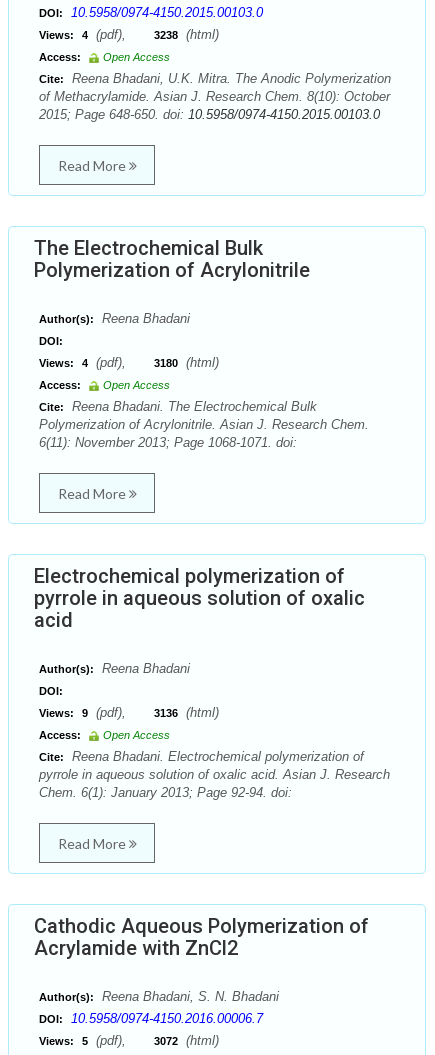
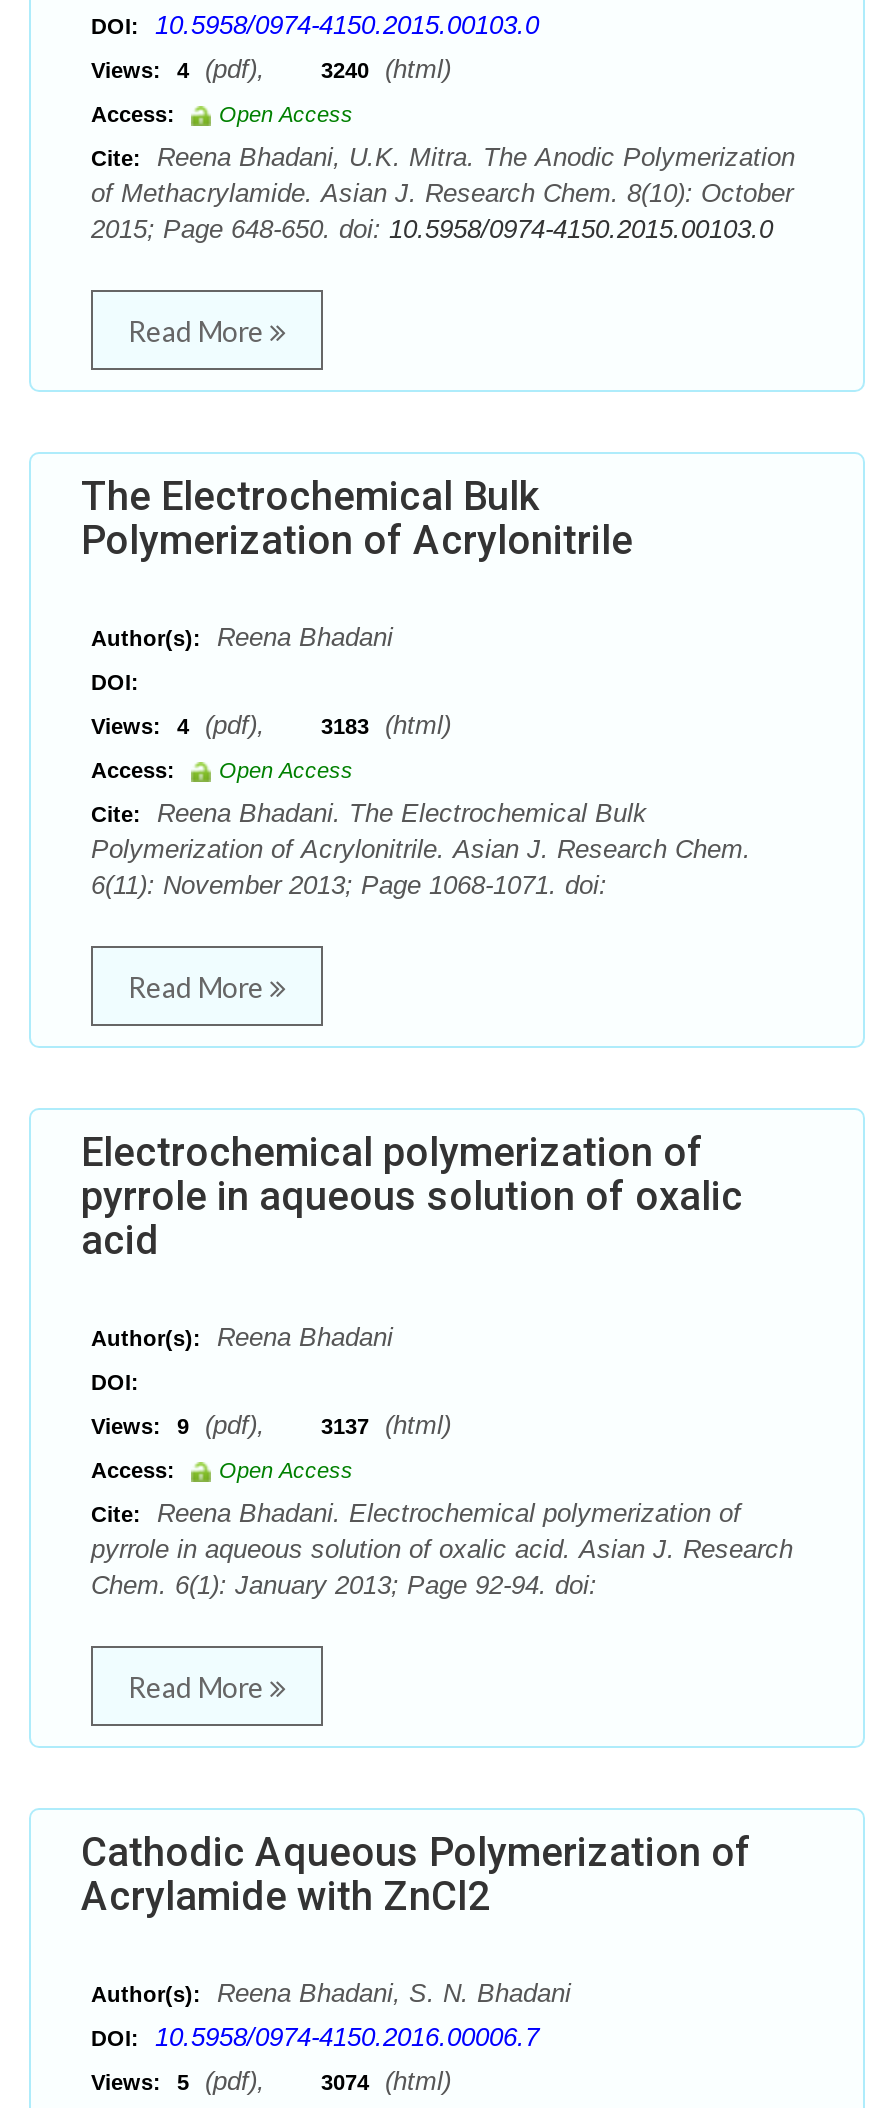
- Views: 4 (pdf), 3238 (html)
+ Views: 4 (pdf), 3240 (html)

- Views: 4 (pdf), 3180 (html)
+ Views: 4 (pdf), 3183 (html)

- Views: 9 (pdf), 3136 (html)
+ Views: 9 (pdf), 3137 (html)

- Views: 5 (pdf), 3072 (html)
+ Views: 5 (pdf), 3074 (html)
